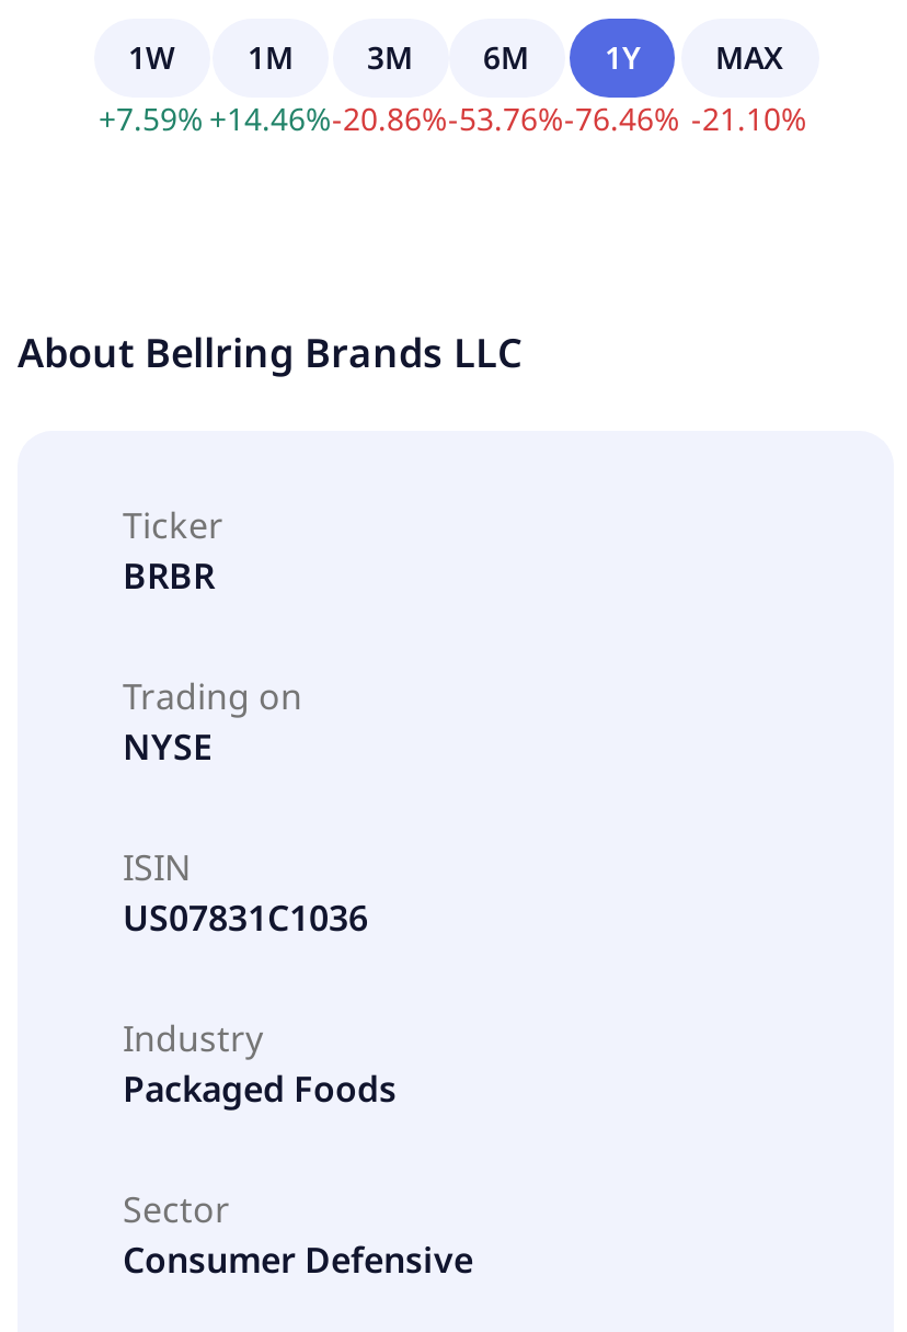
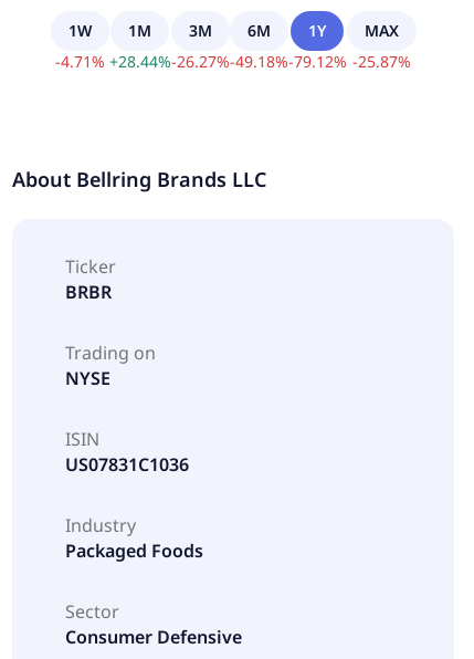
- +7.59%
+ -4.71%

- +14.46%
+ +28.44%

- -20.86%
+ -26.27%

- -53.76%
+ -49.18%

- -76.46%
+ -79.12%

- -21.10%
+ -25.87%
